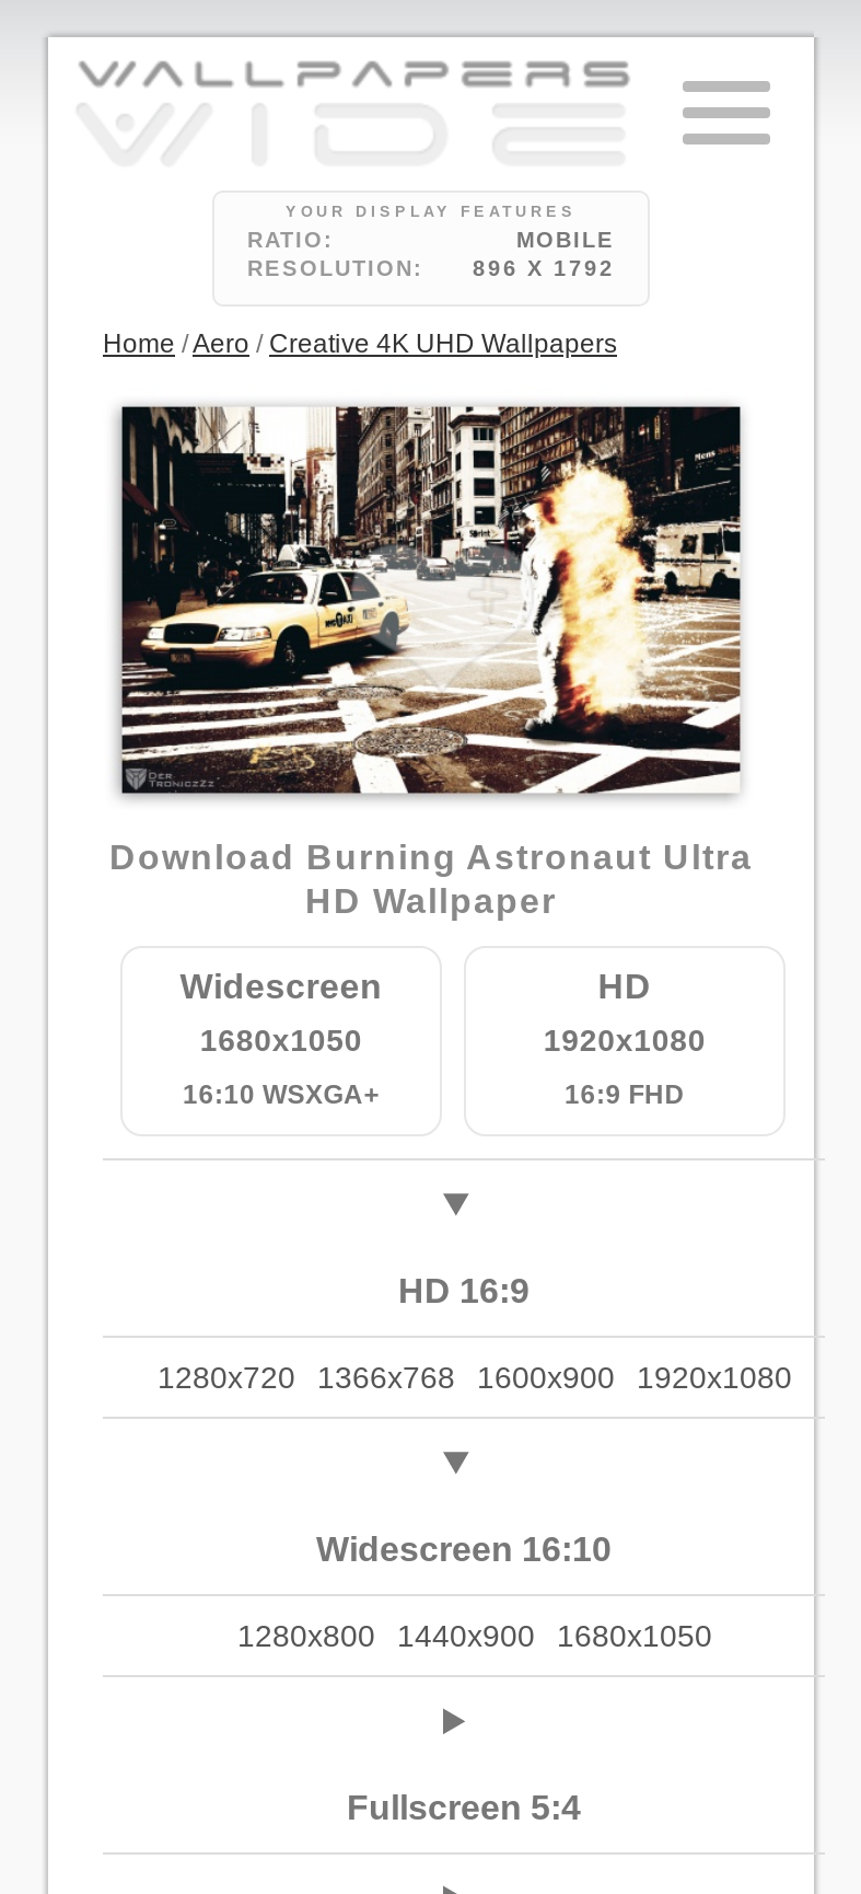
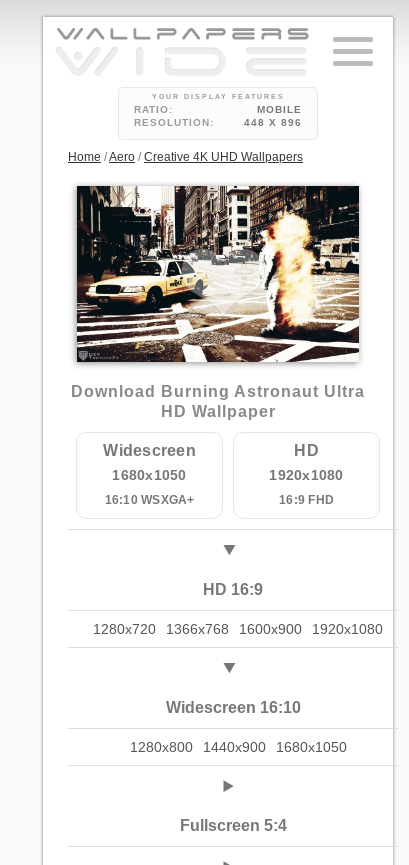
- 896 X 1792
+ 448 X 896
